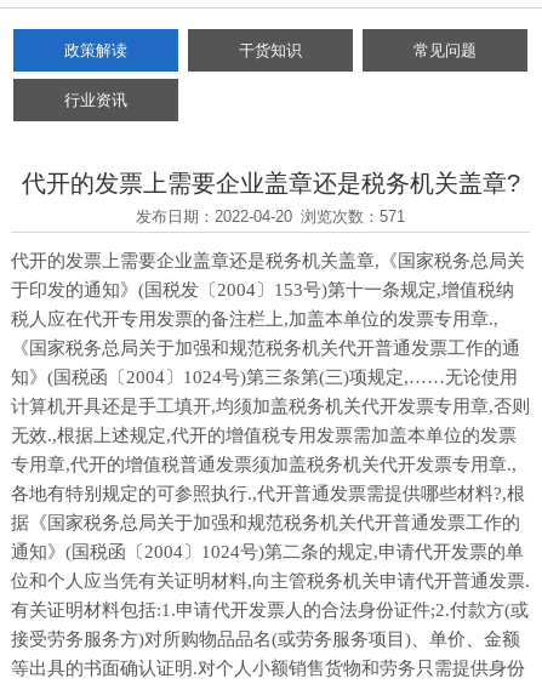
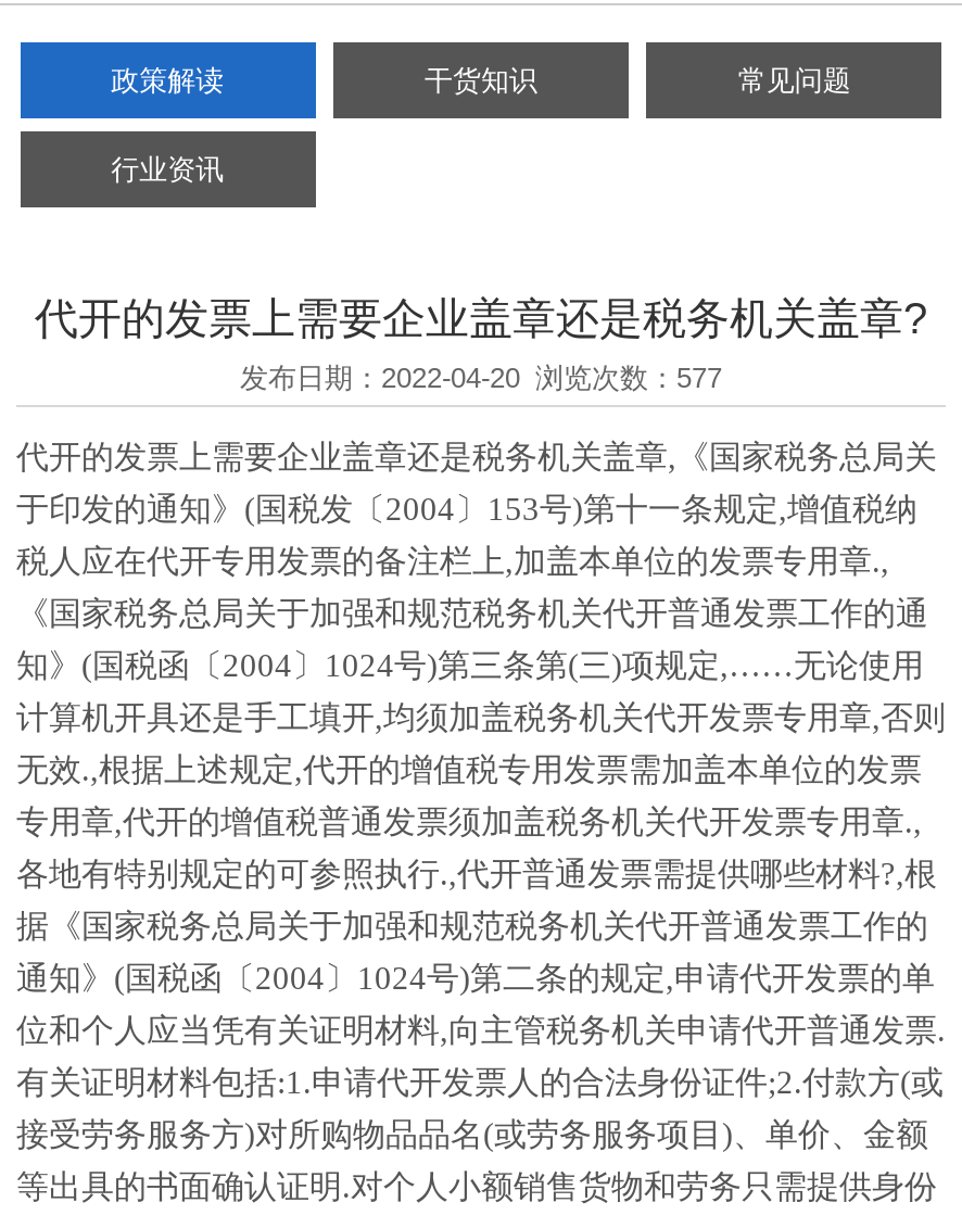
- 发布日期：2022-04-20 浏览次数：571
+ 发布日期：2022-04-20 浏览次数：577
